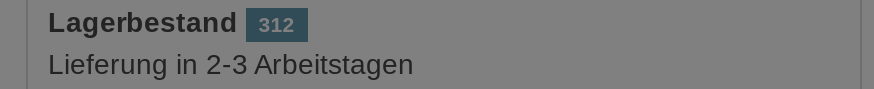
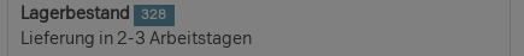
- Lagerbestand 312
+ Lagerbestand 328
